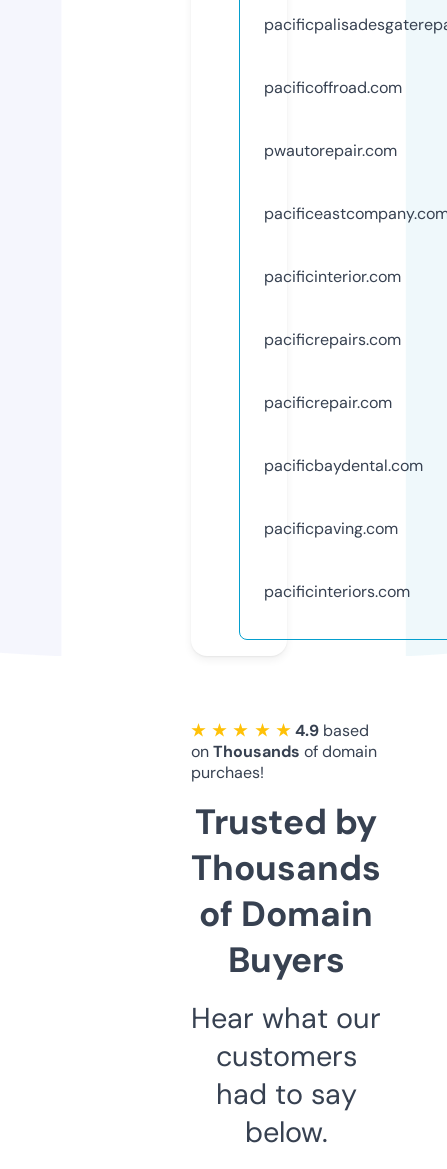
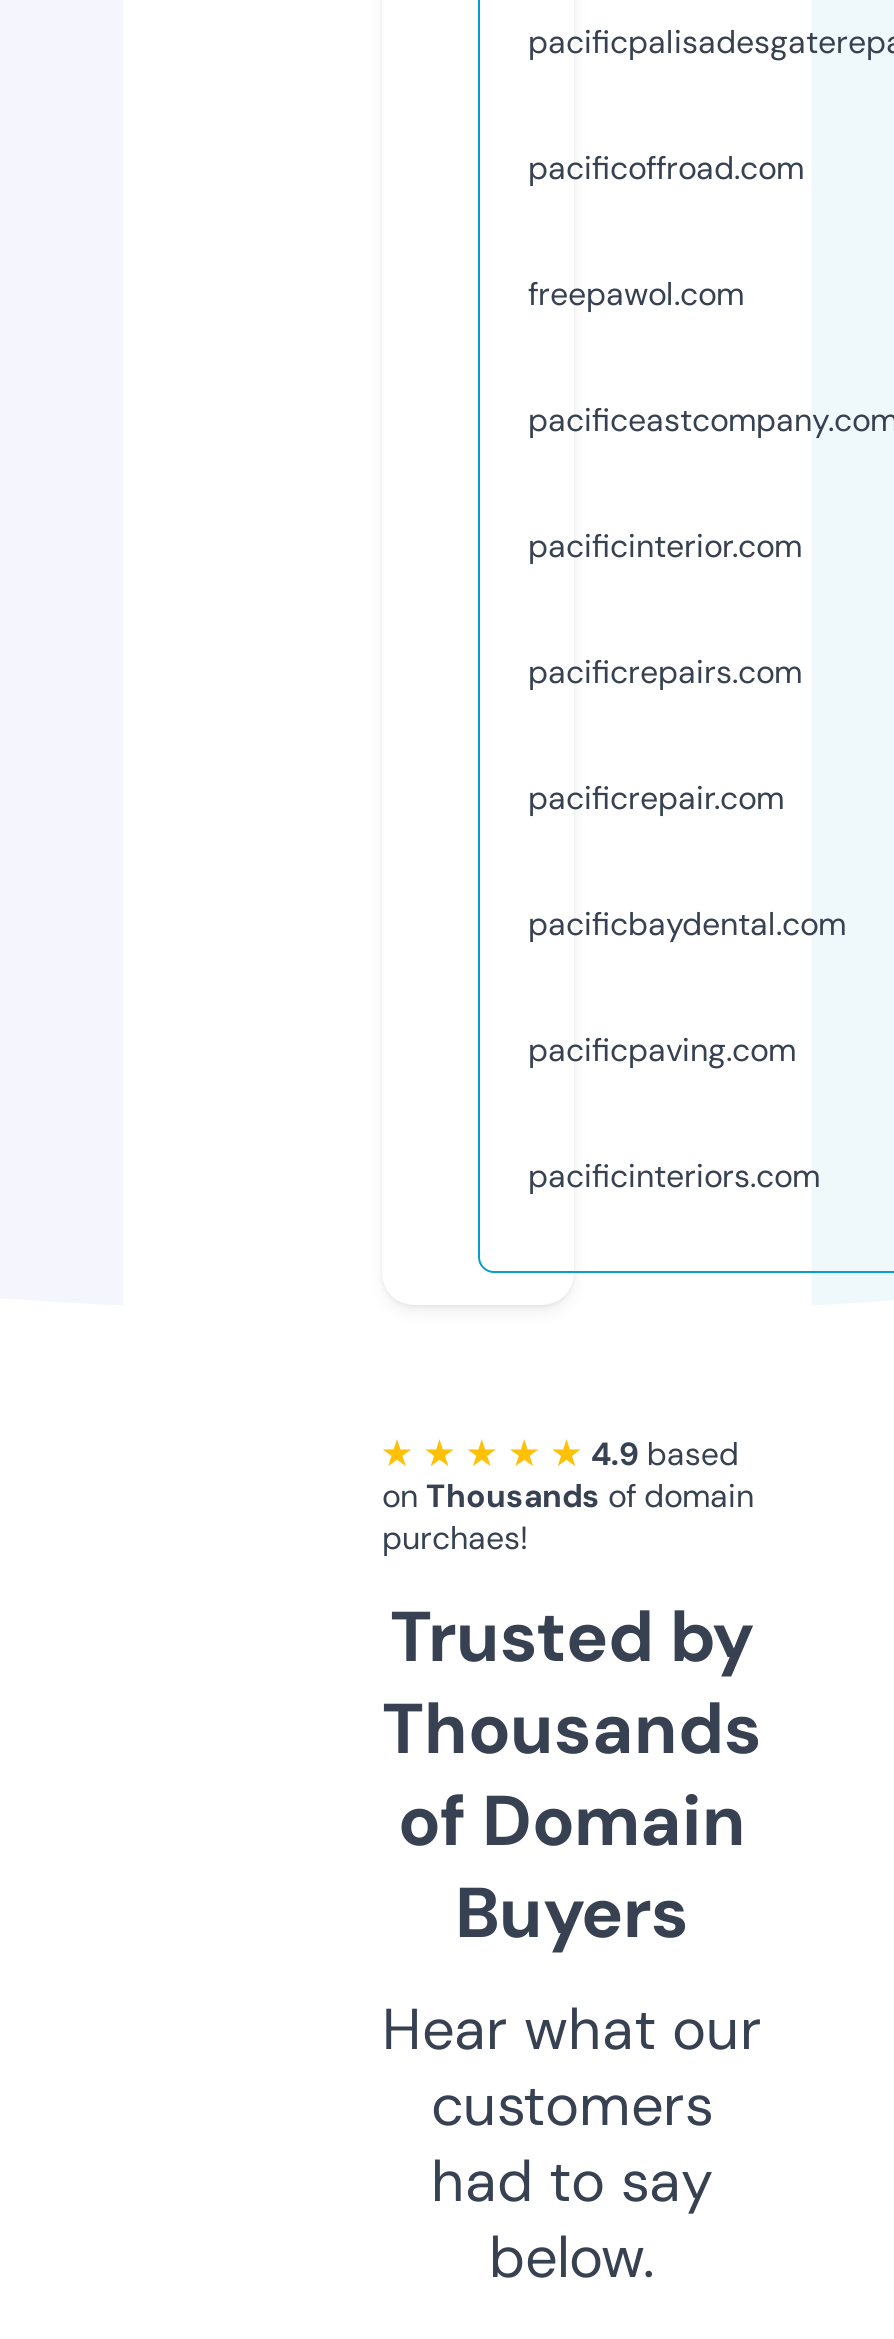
- pwautorepair.com
+ freepawol.com
